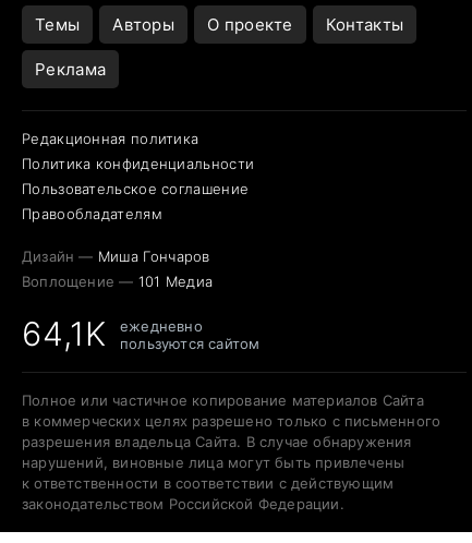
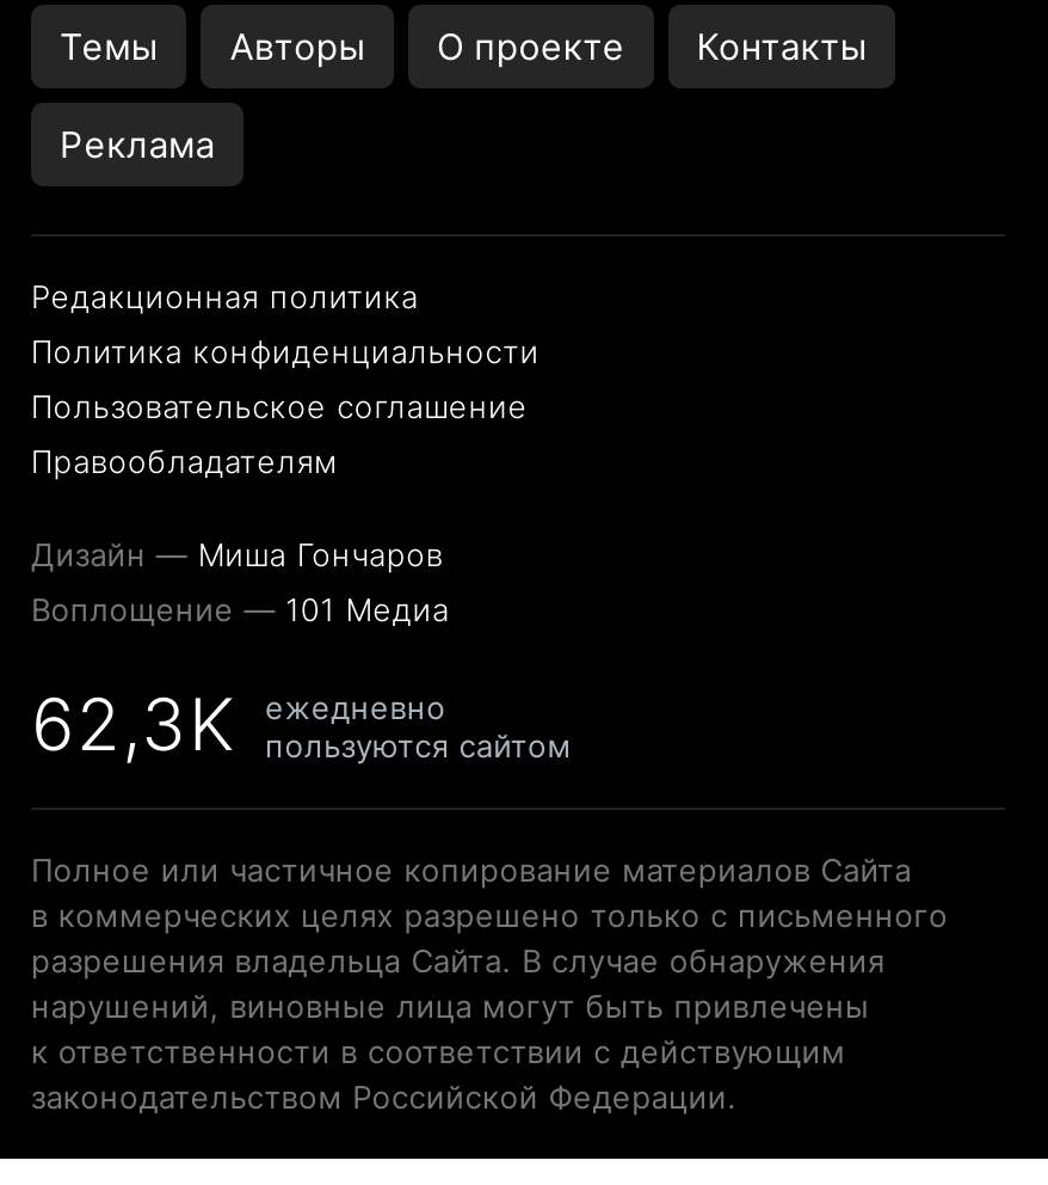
- 64,1K ежедневно пользуются сайтом
+ 62,3K ежедневно пользуются сайтом
